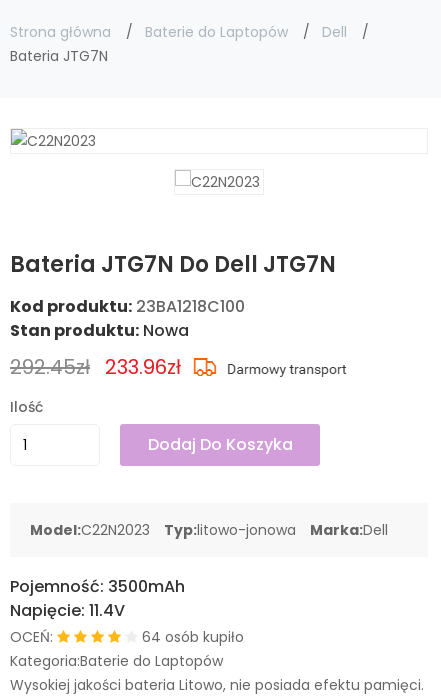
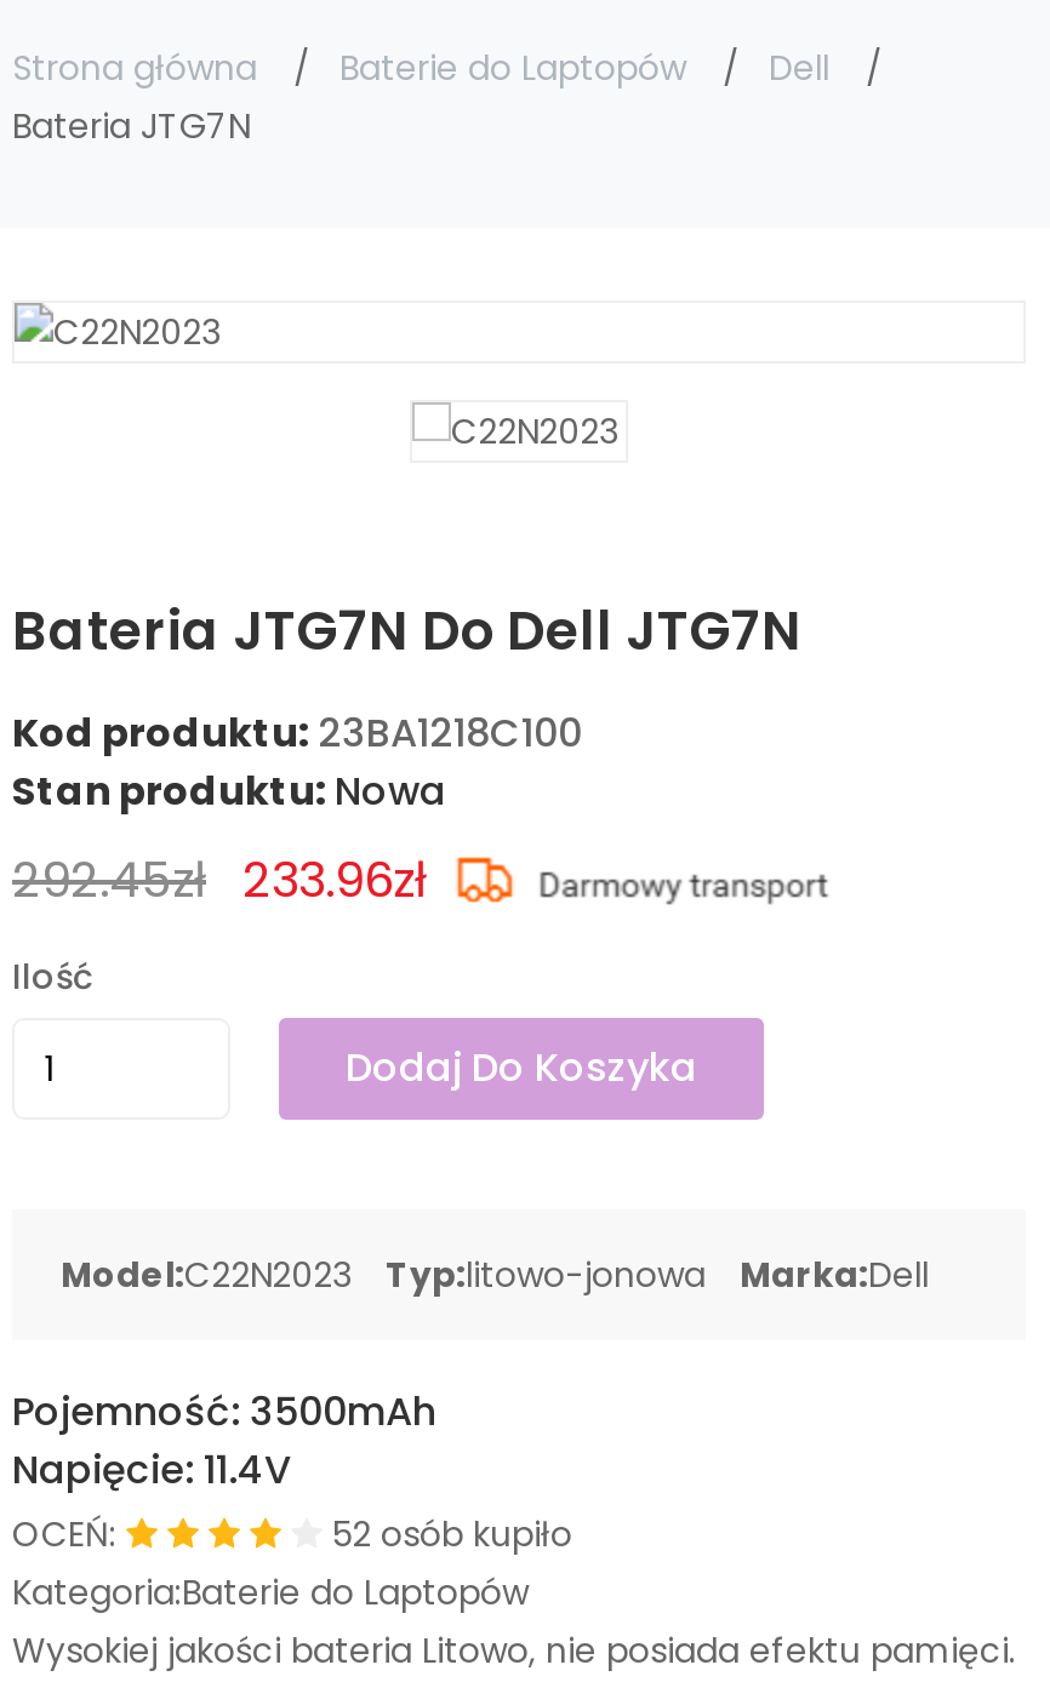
- 64 osób kupiło
+ 52 osób kupiło
